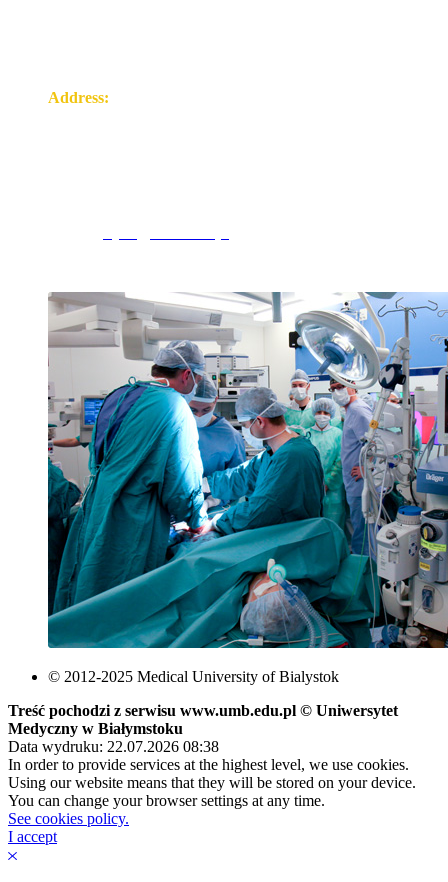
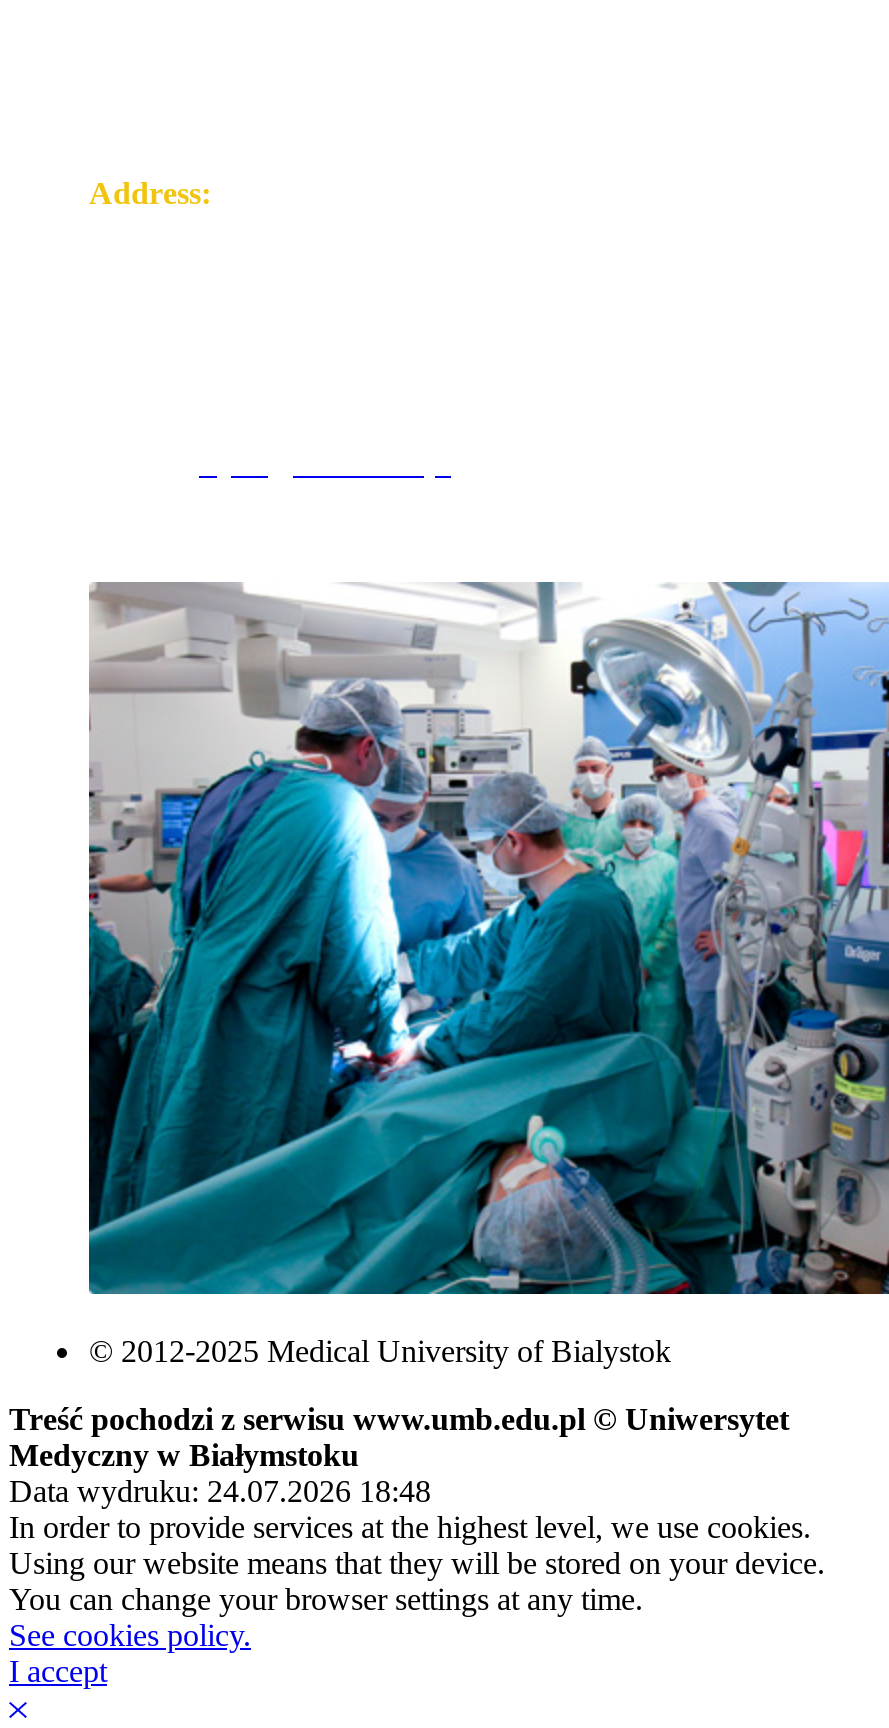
- Data wydruku: 22.07.2026 08:38
+ Data wydruku: 24.07.2026 18:48
